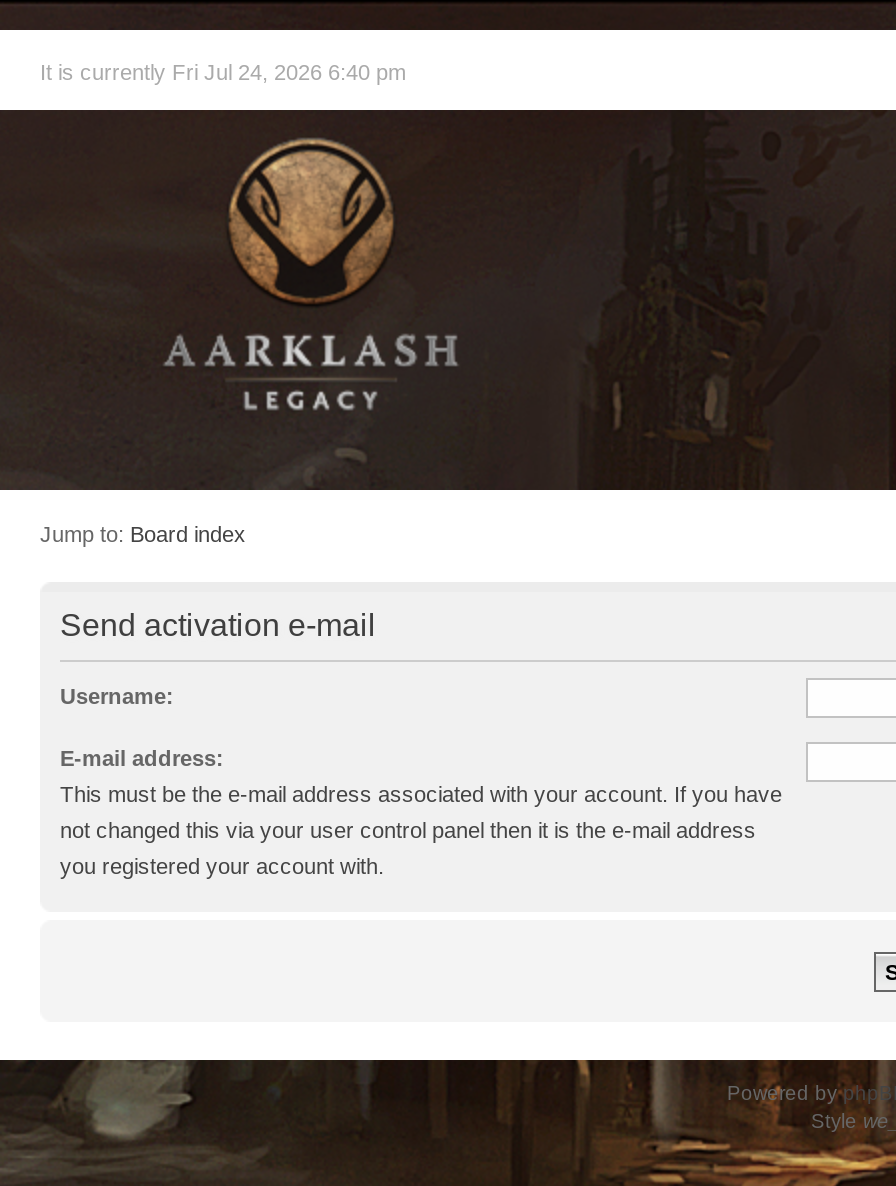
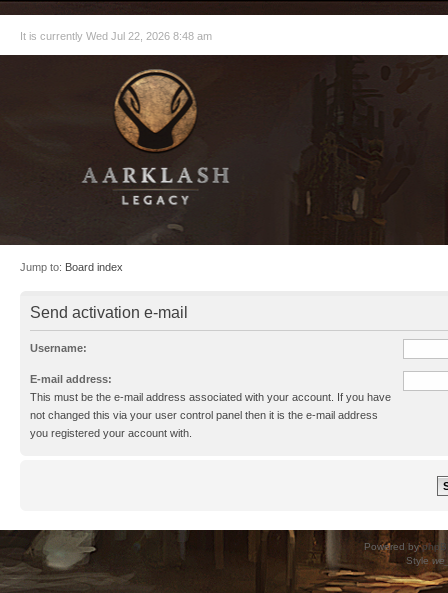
- It is currently Fri Jul 24, 2026 6:40 pm
+ It is currently Wed Jul 22, 2026 8:48 am
